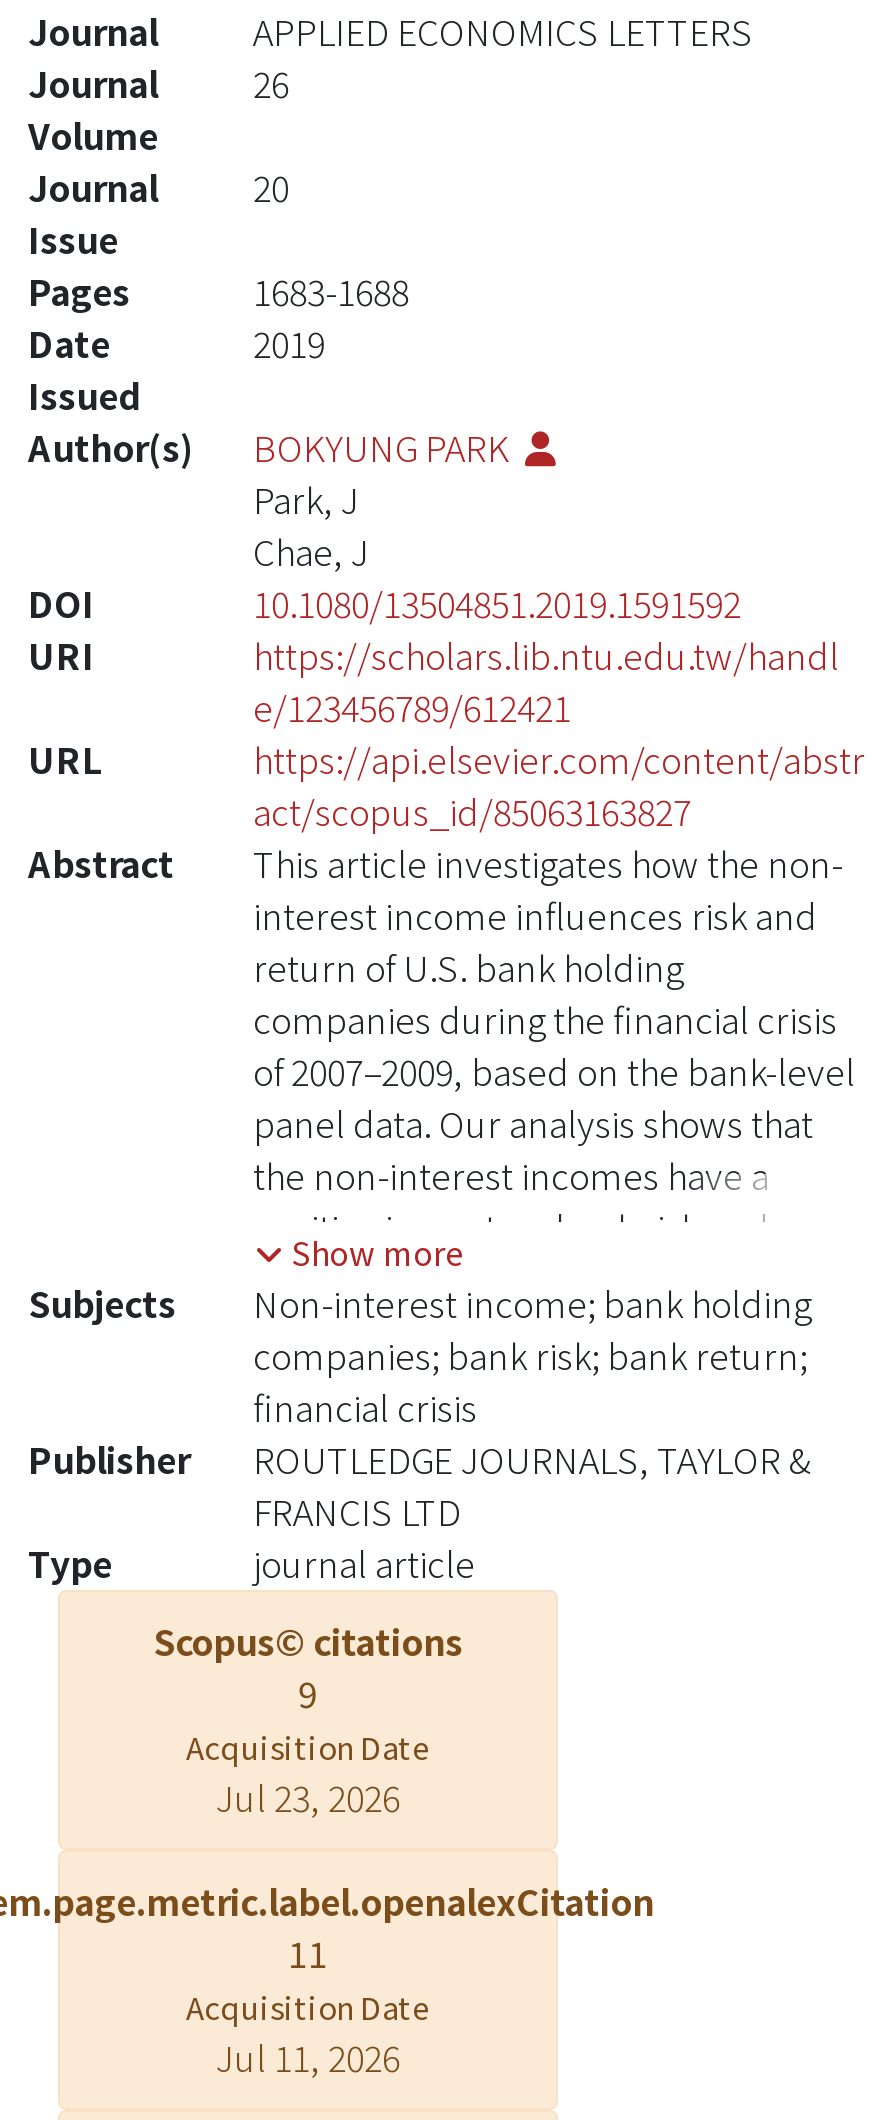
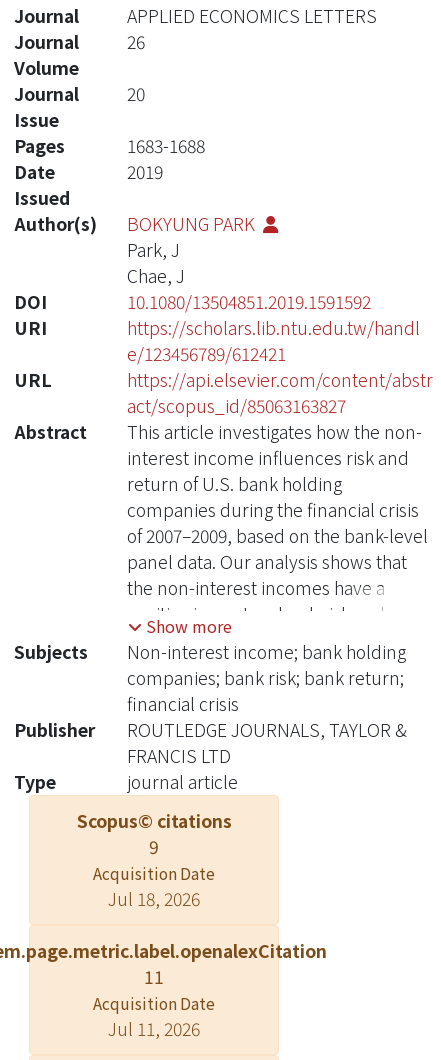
- Jul 23, 2026
+ Jul 18, 2026
